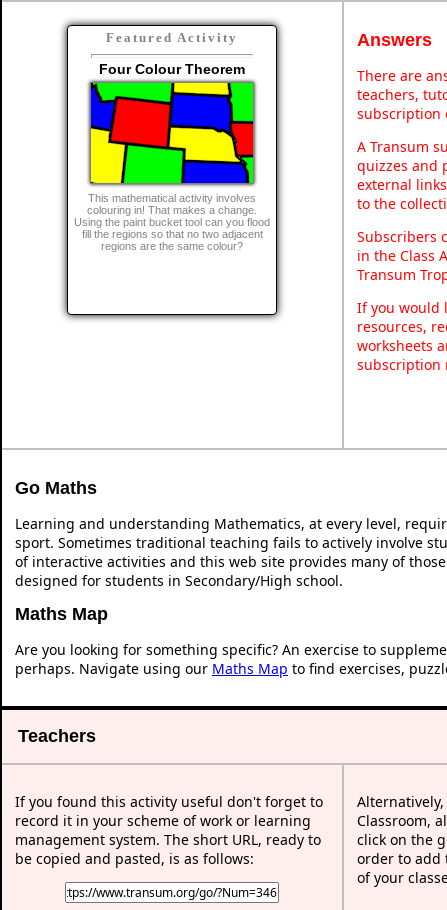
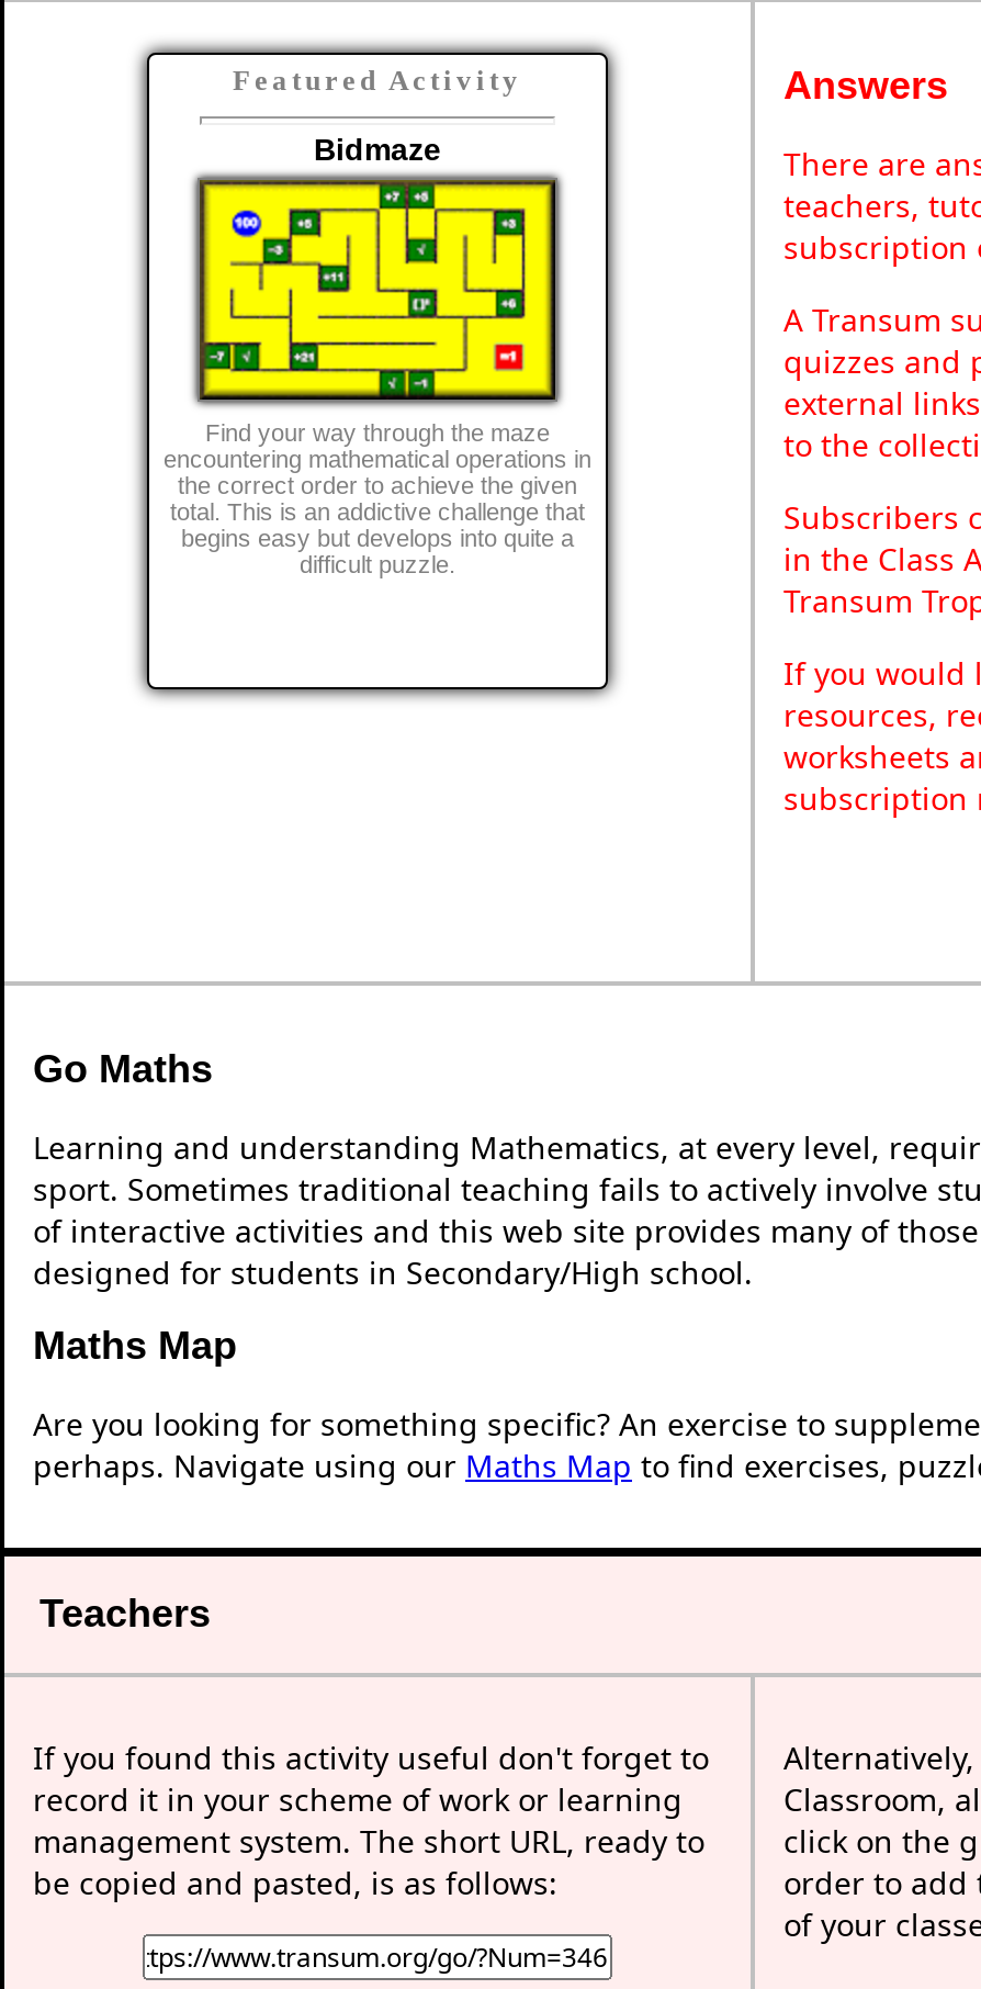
- Four Colour Theorem
+ Bidmaze

- [image]
- This mathematical activity involves
- colouring in! That makes a change.
- Using the paint bucket tool can you flood
- fill the regions so that no two adjacent
- regions are the same colour?
+ [image]
+ Find your way through the maze
+ encountering mathematical operations in
+ the correct order to achieve the given
+ total. This is an addictive challenge that
+ begins easy but develops into quite a
+ difficult puzzle.
